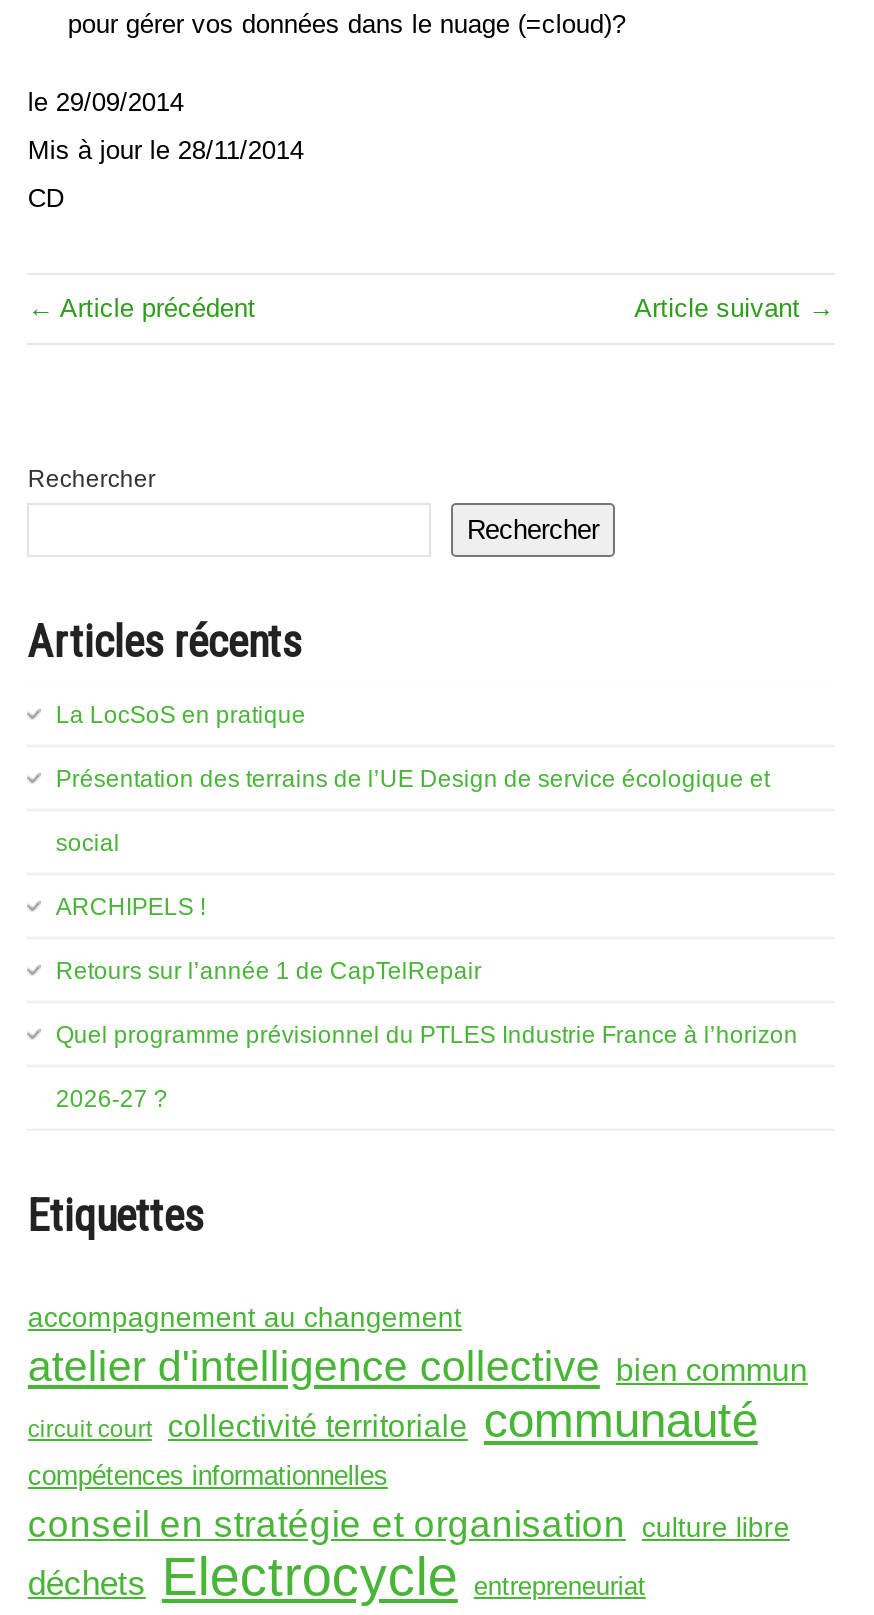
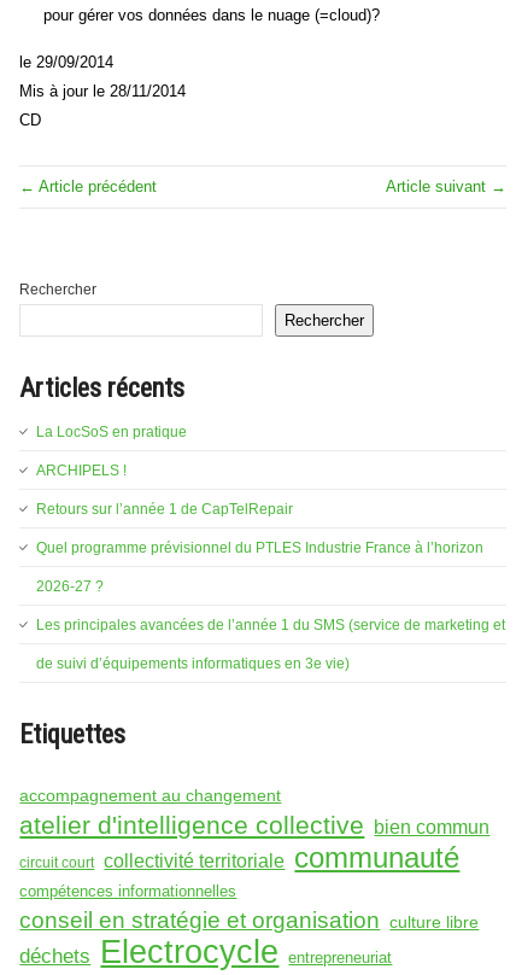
- Présentation des terrains de l’UE Design de service écologique et
- social

moved up: ARCHIPELS ! | Retours sur l’année 1 de CapTelRepair | Quel programme prévisionnel du PTLES Industrie France à l’horizon | 2026-27 ?

+ Les principales avancées de l’année 1 du SMS (service de marketing et
+ de suivi d’équipements informatiques en 3e vie)
